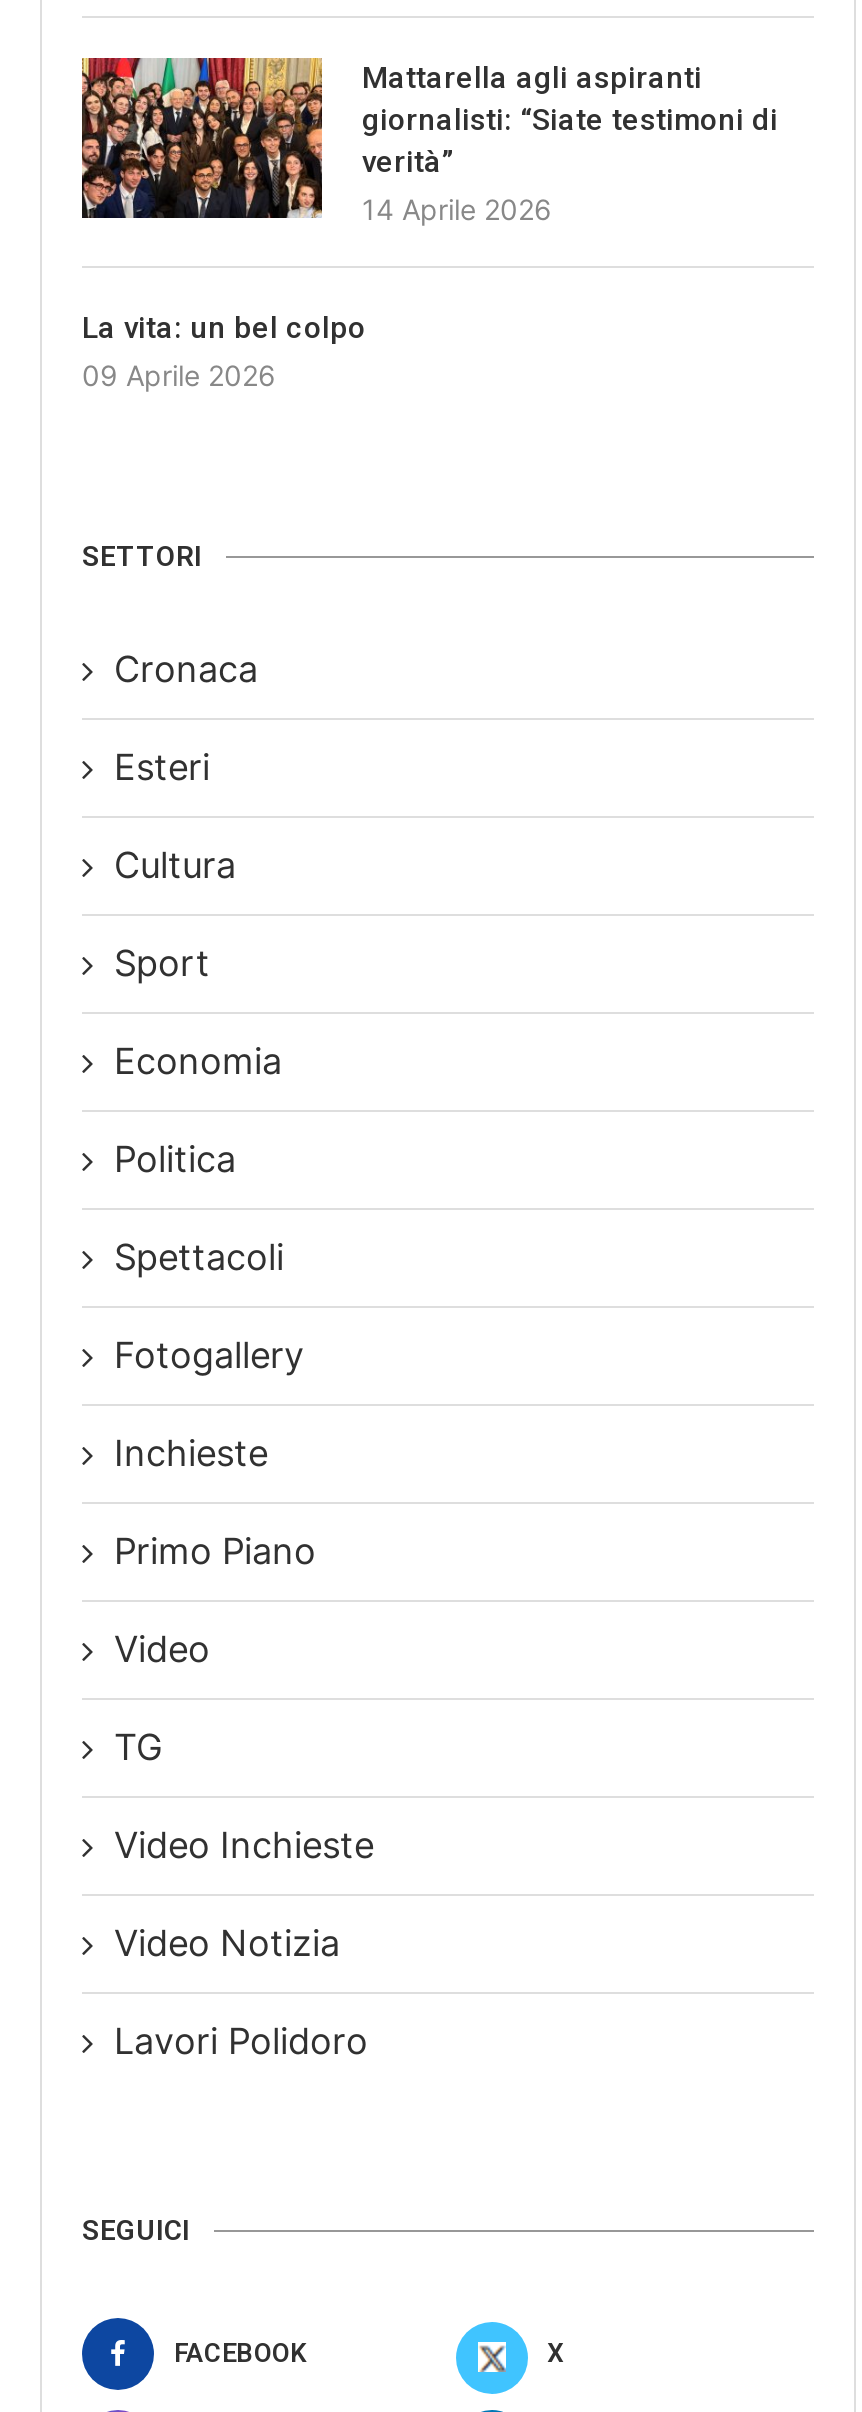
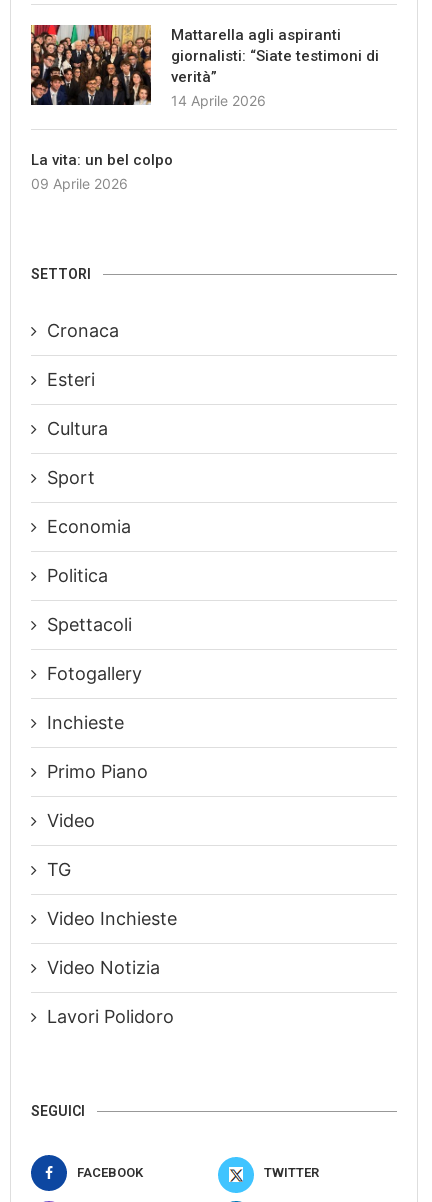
- X
+ TWITTER
